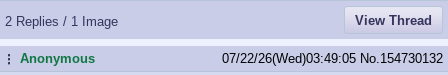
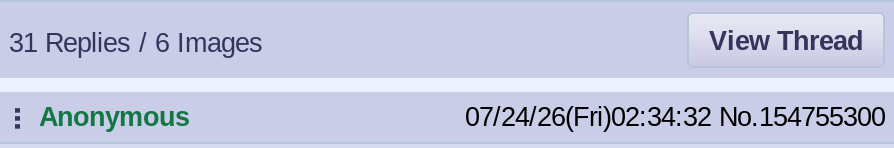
- 2 Replies / 1 Image
+ 31 Replies / 6 Images

- 07/22/26(Wed)03:49:05 No.154730132
+ 07/24/26(Fri)02:34:32 No.154755300
